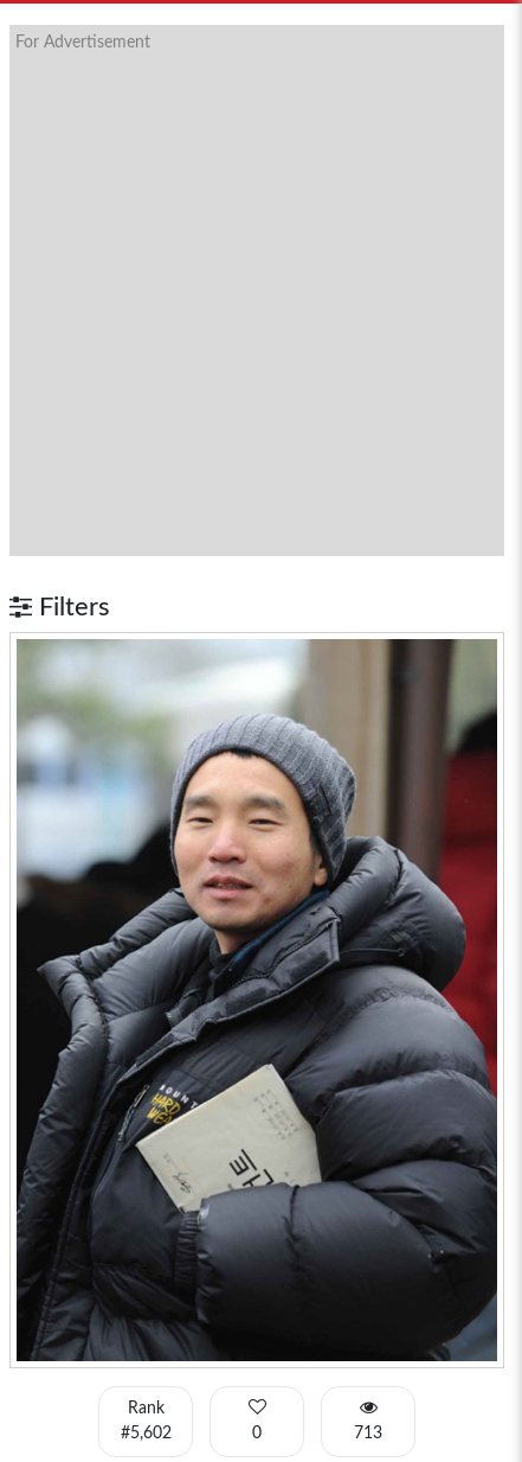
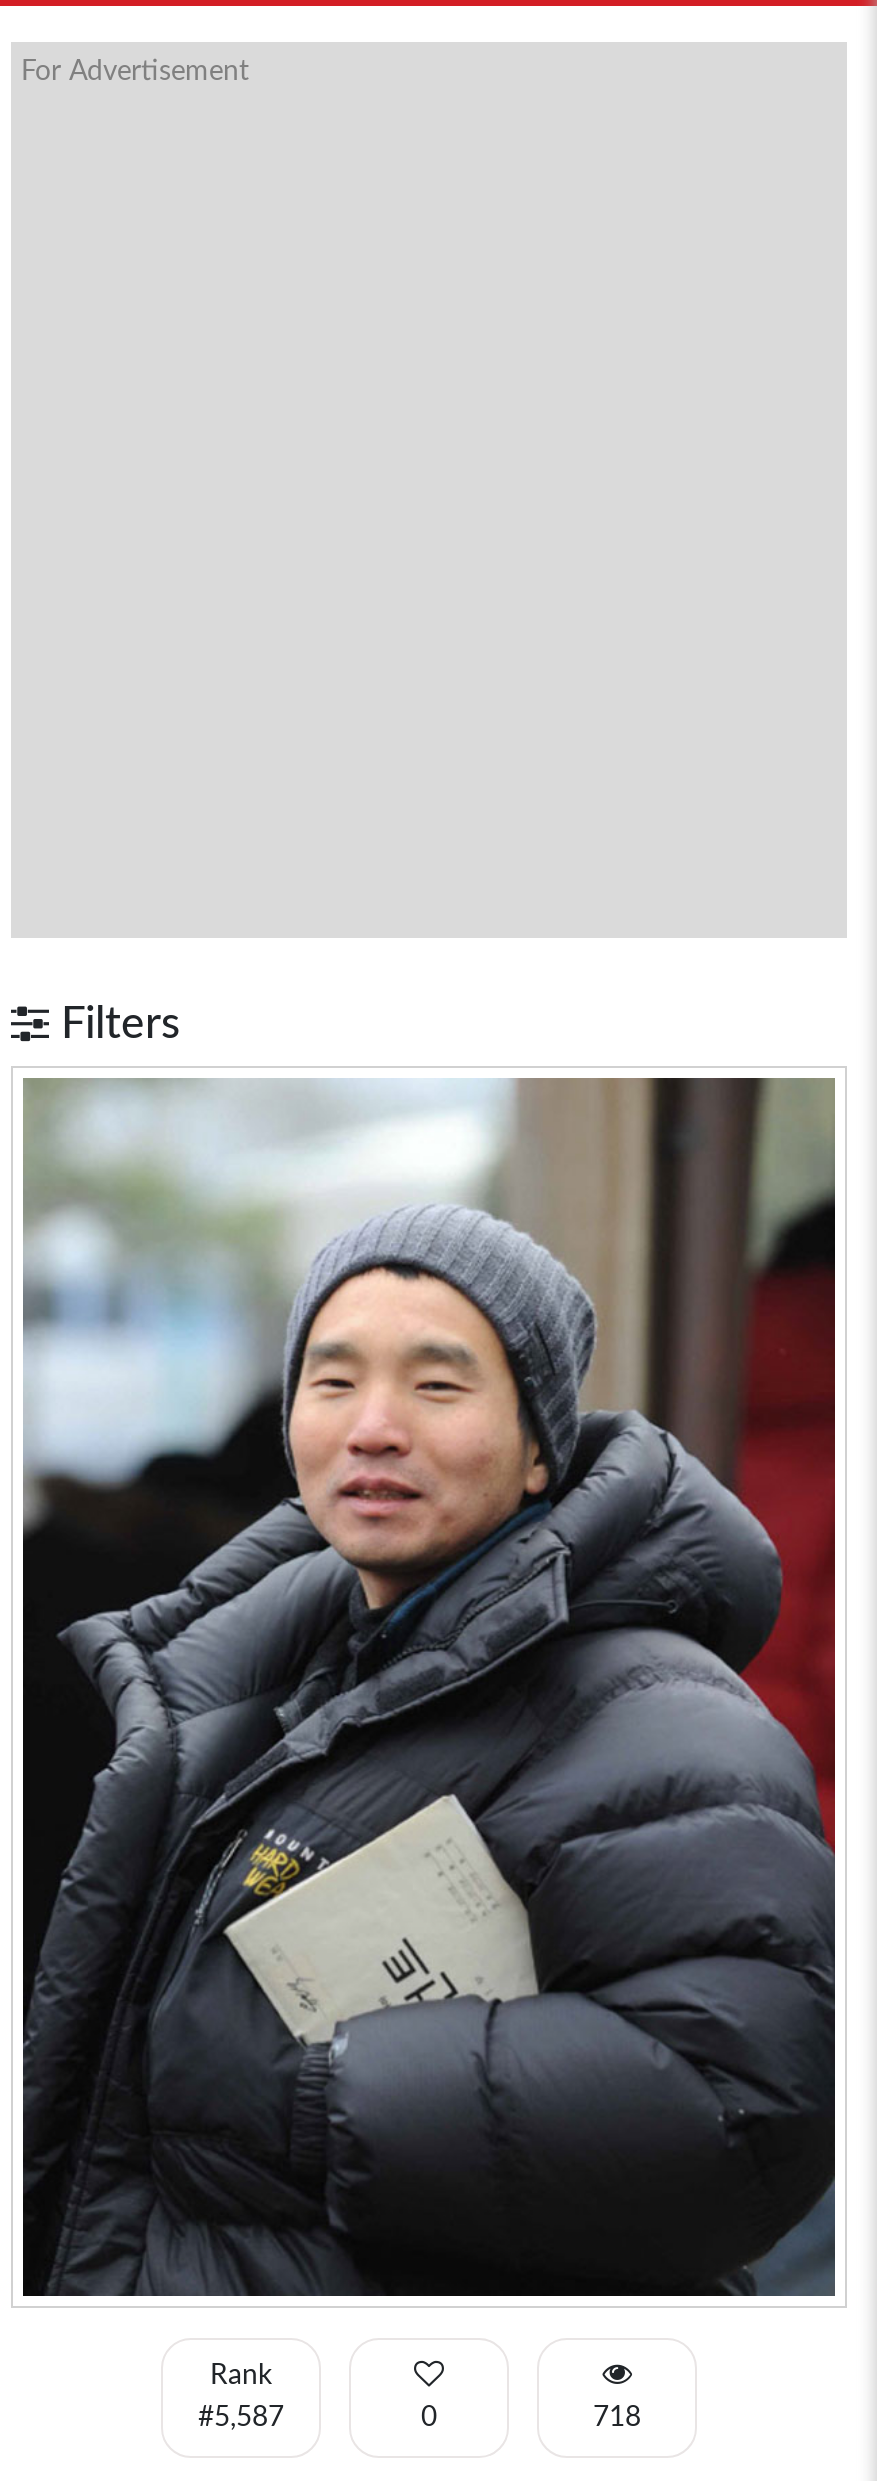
- #5,602
+ #5,587

- 713
+ 718
